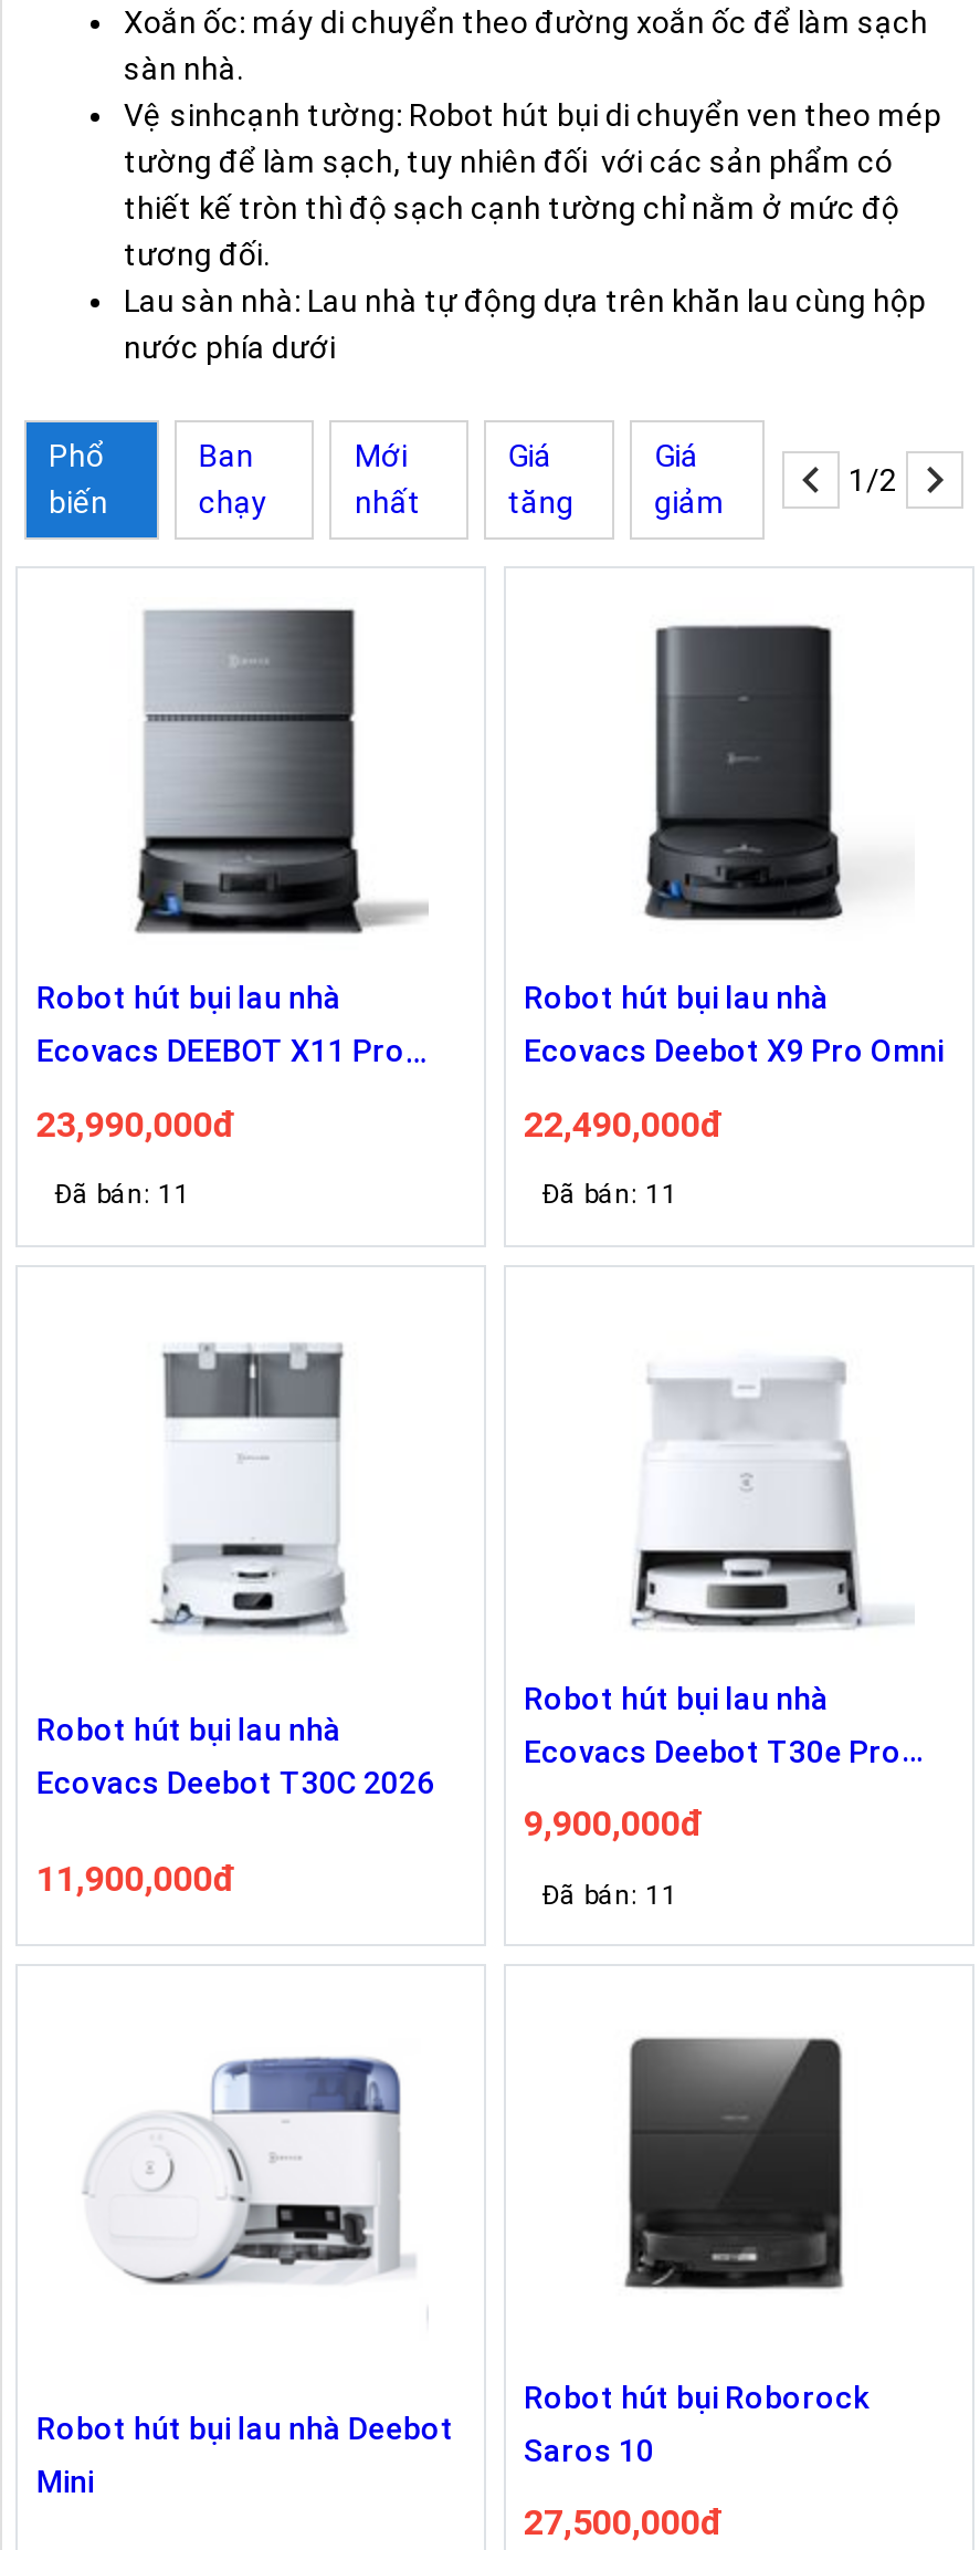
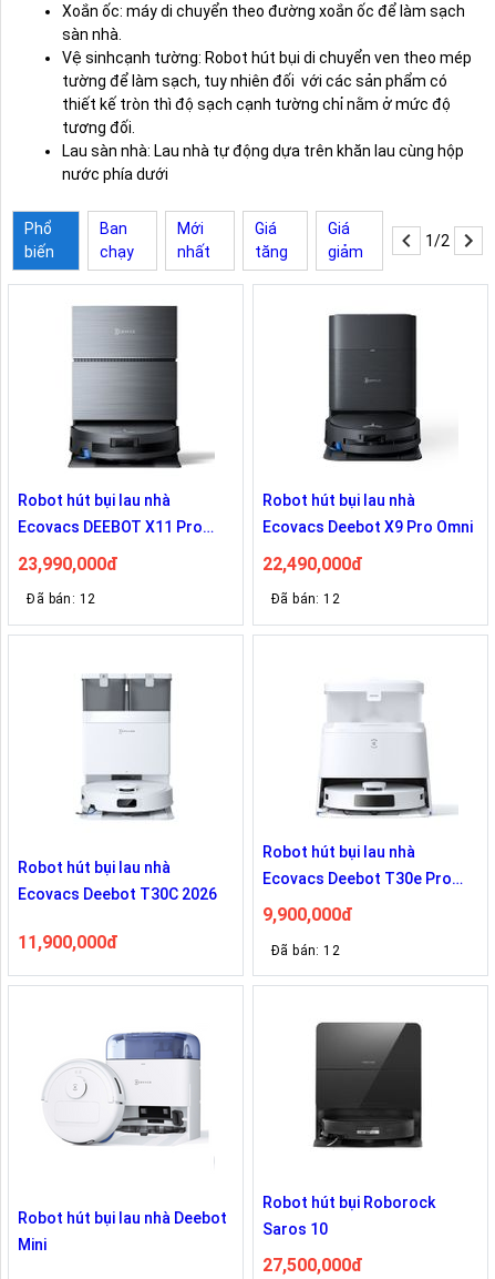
- Đã bán: 11
+ Đã bán: 12

- Đã bán: 11
+ Đã bán: 12

- Đã bán: 11
+ Đã bán: 12
